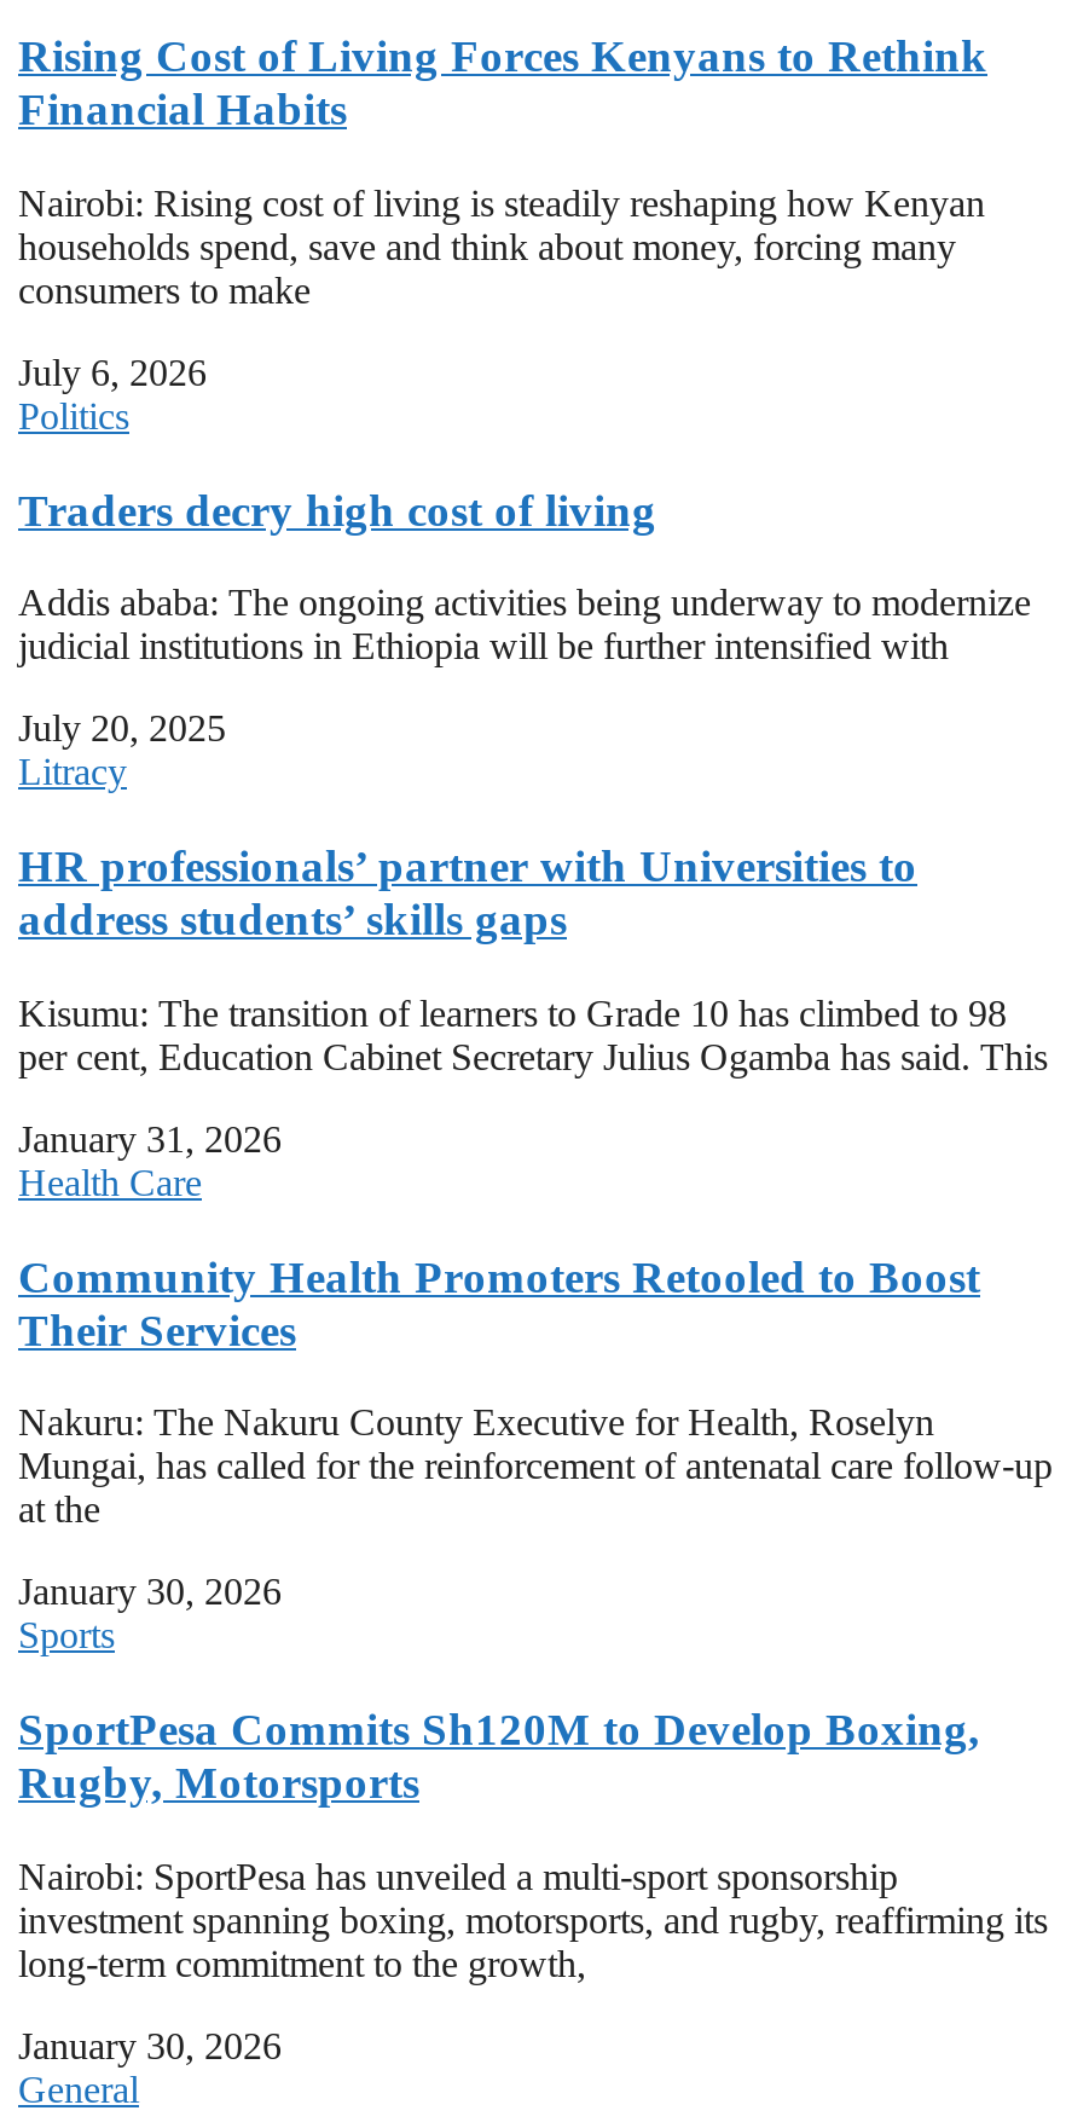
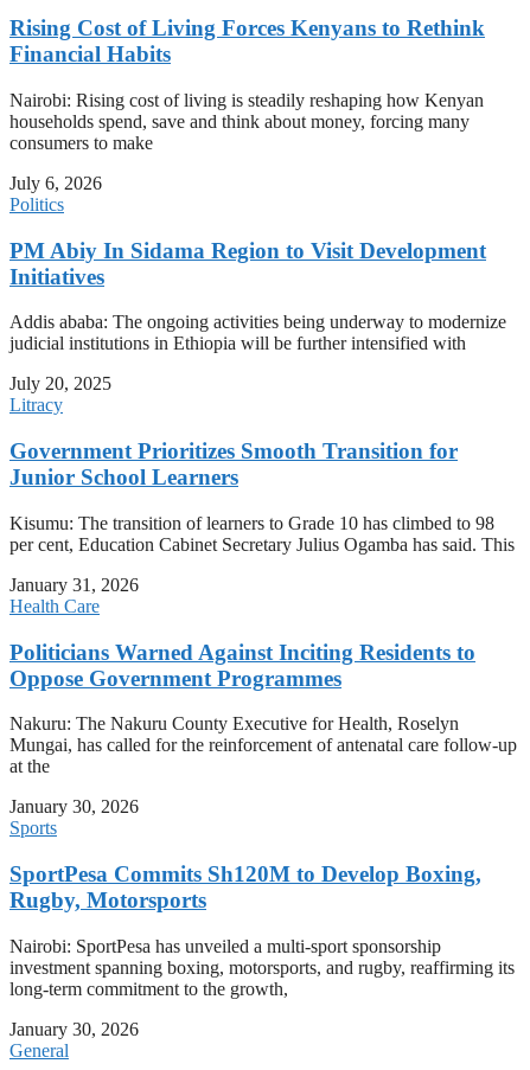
- Traders decry high cost of living
+ PM Abiy In Sidama Region to Visit Development
+ Initiatives

- HR professionals’ partner with Universities to
- address students’ skills gaps
+ Government Prioritizes Smooth Transition for
+ Junior School Learners

- Community Health Promoters Retooled to Boost
- Their Services
+ Politicians Warned Against Inciting Residents to
+ Oppose Government Programmes
